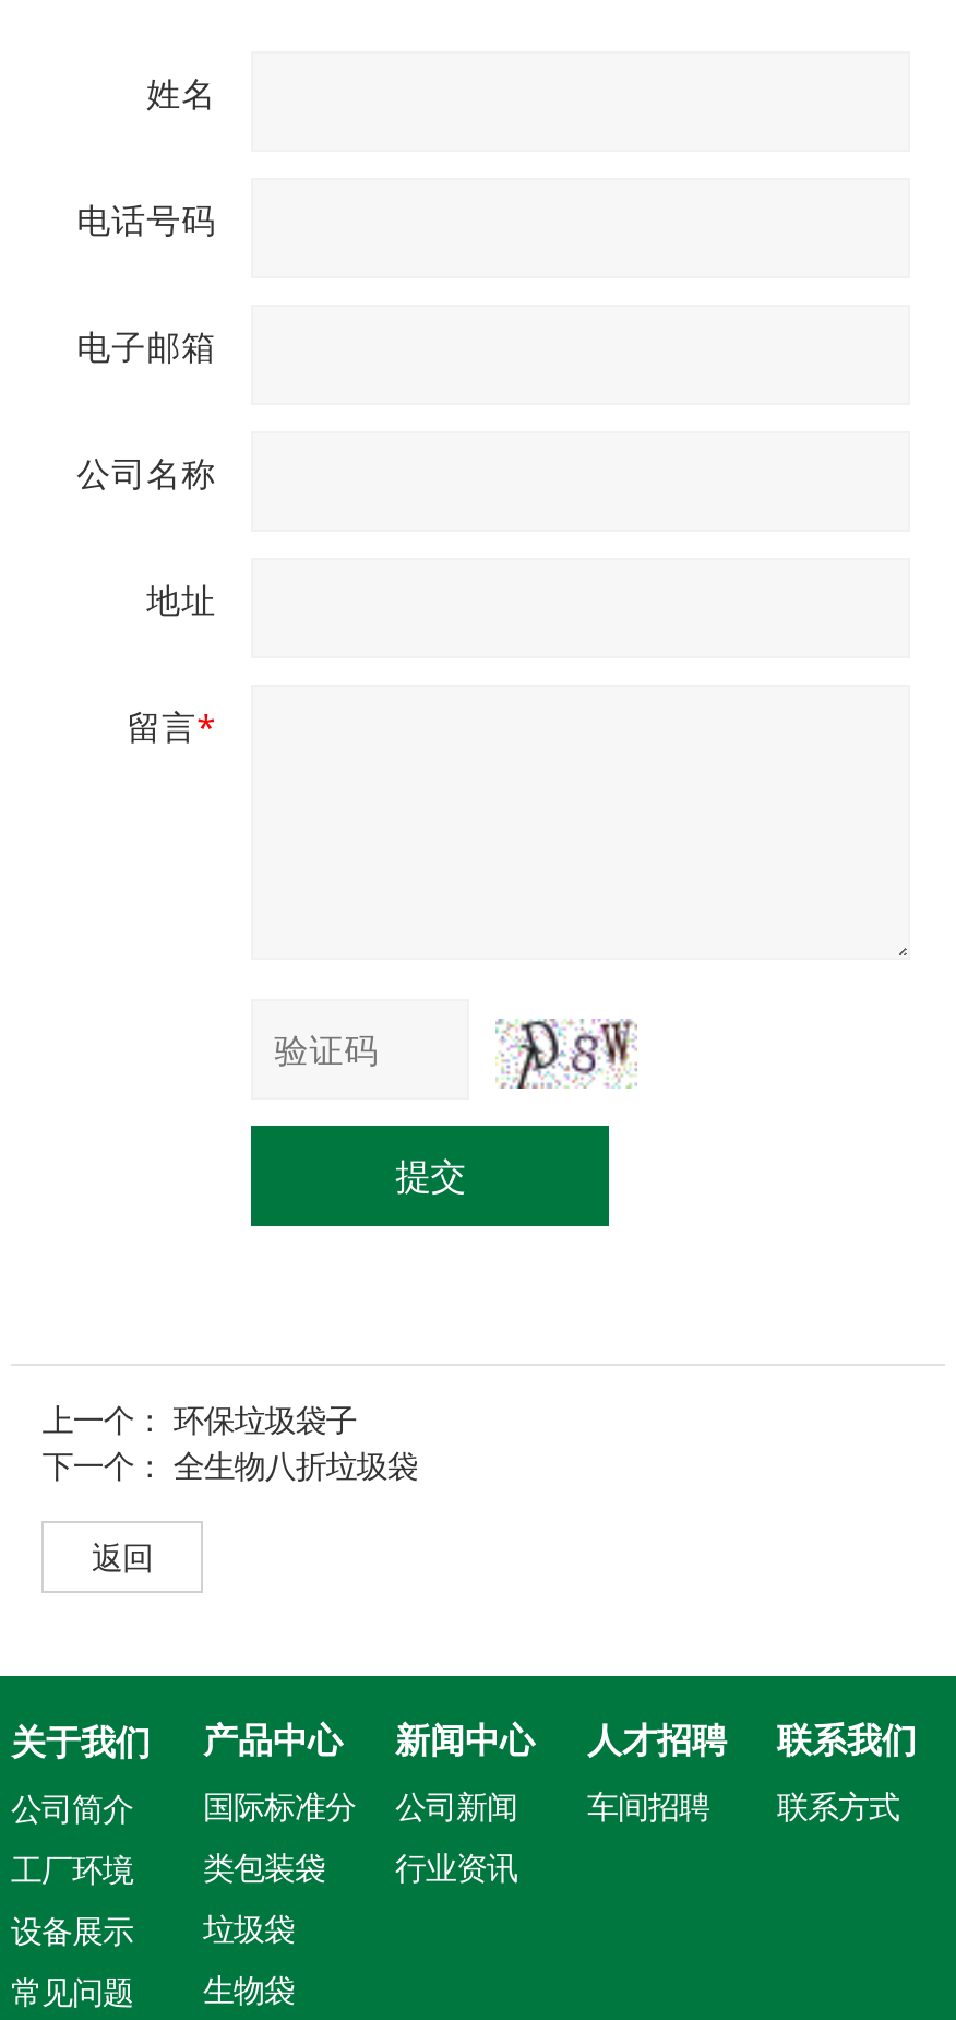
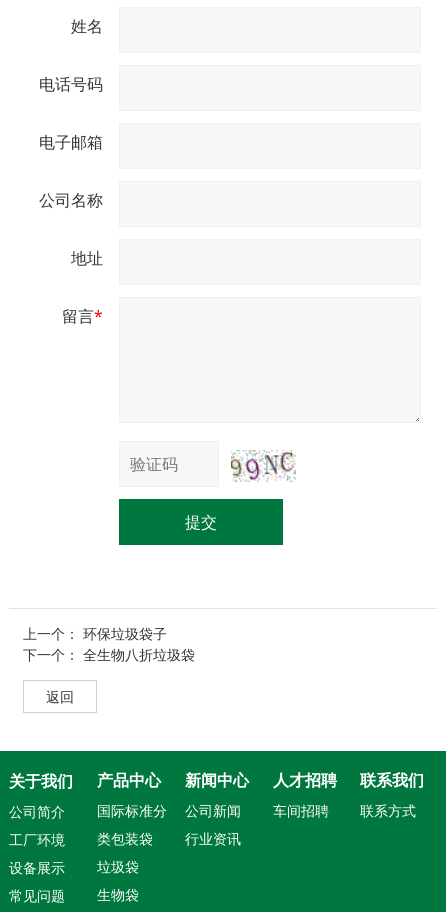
- [image]
+ [image]
